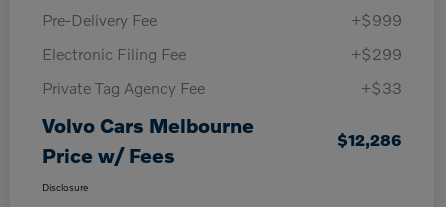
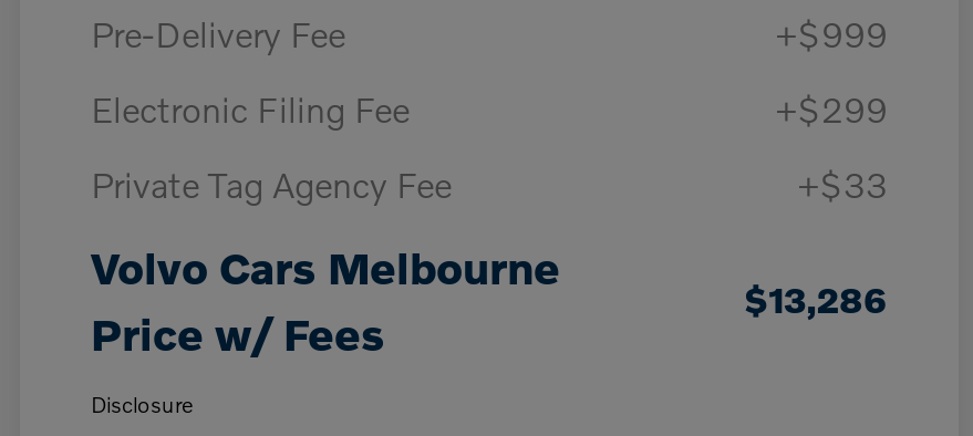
- $12,286
+ $13,286
